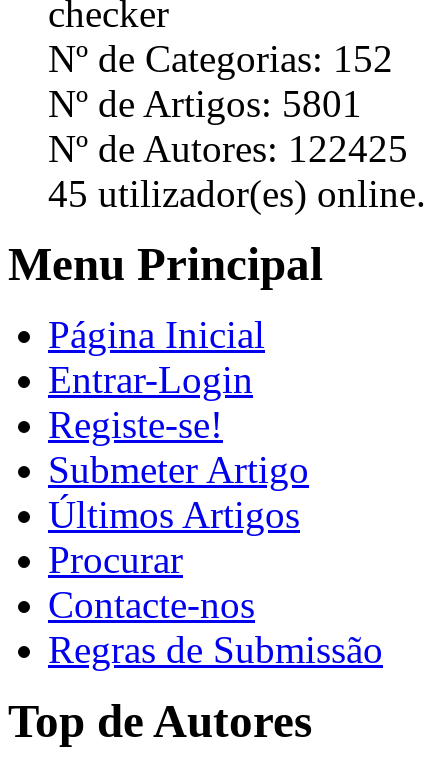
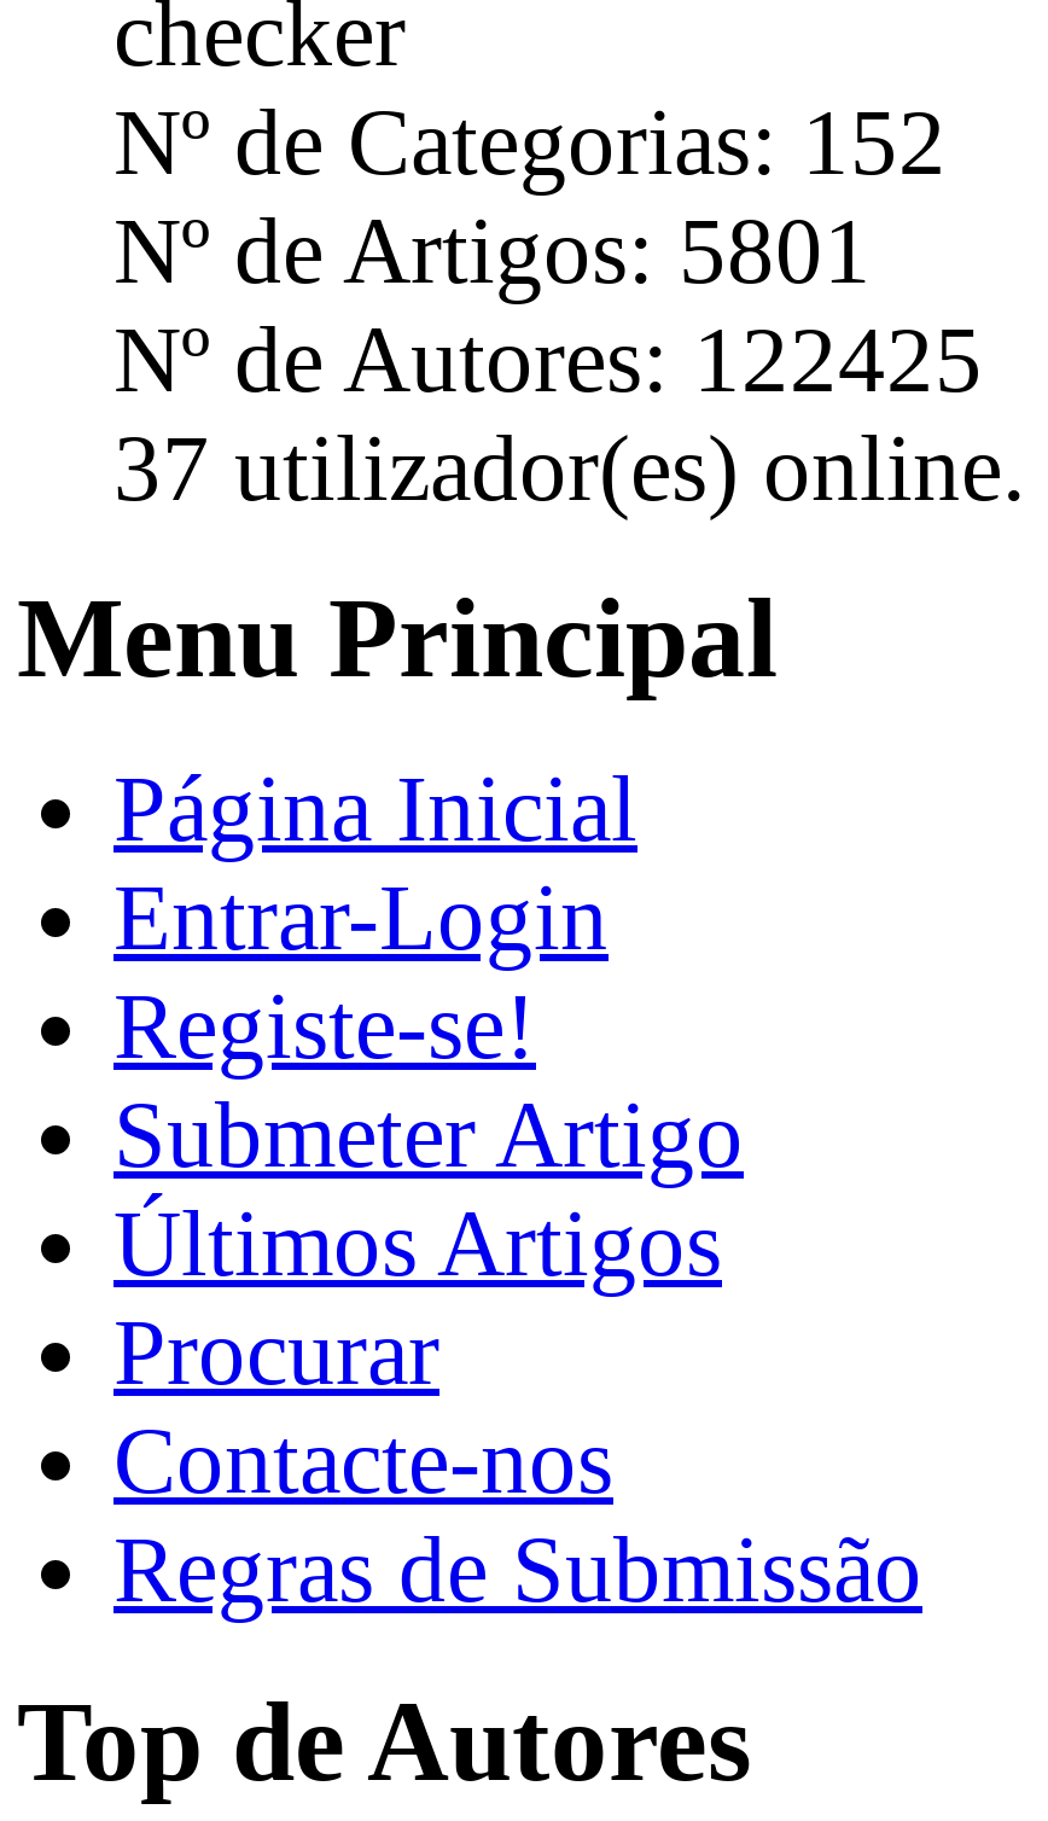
- 45 utilizador(es) online.
+ 37 utilizador(es) online.
